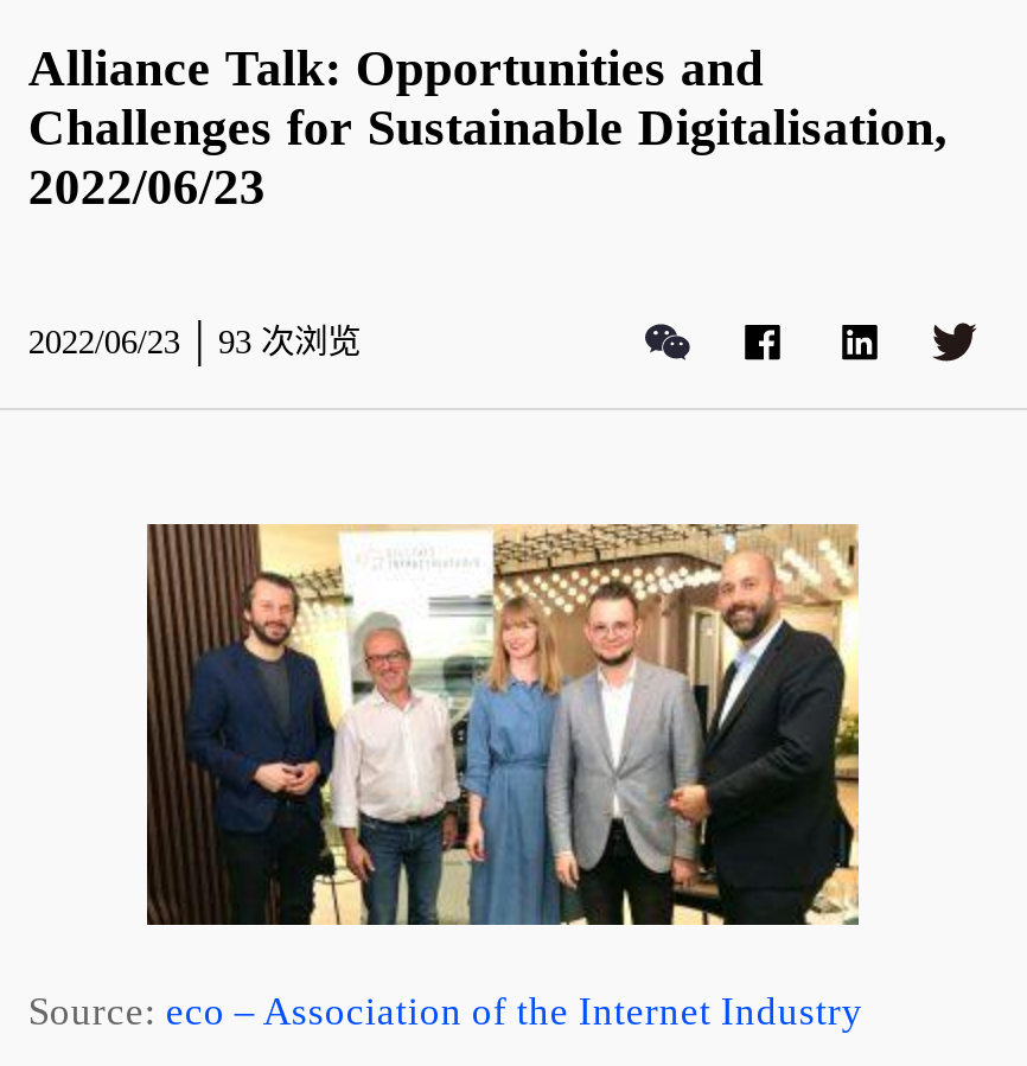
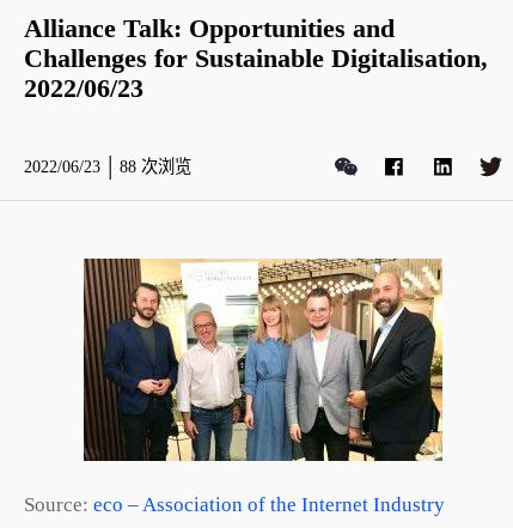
- 2022/06/23 93次浏览
+ 2022/06/23 88次浏览
